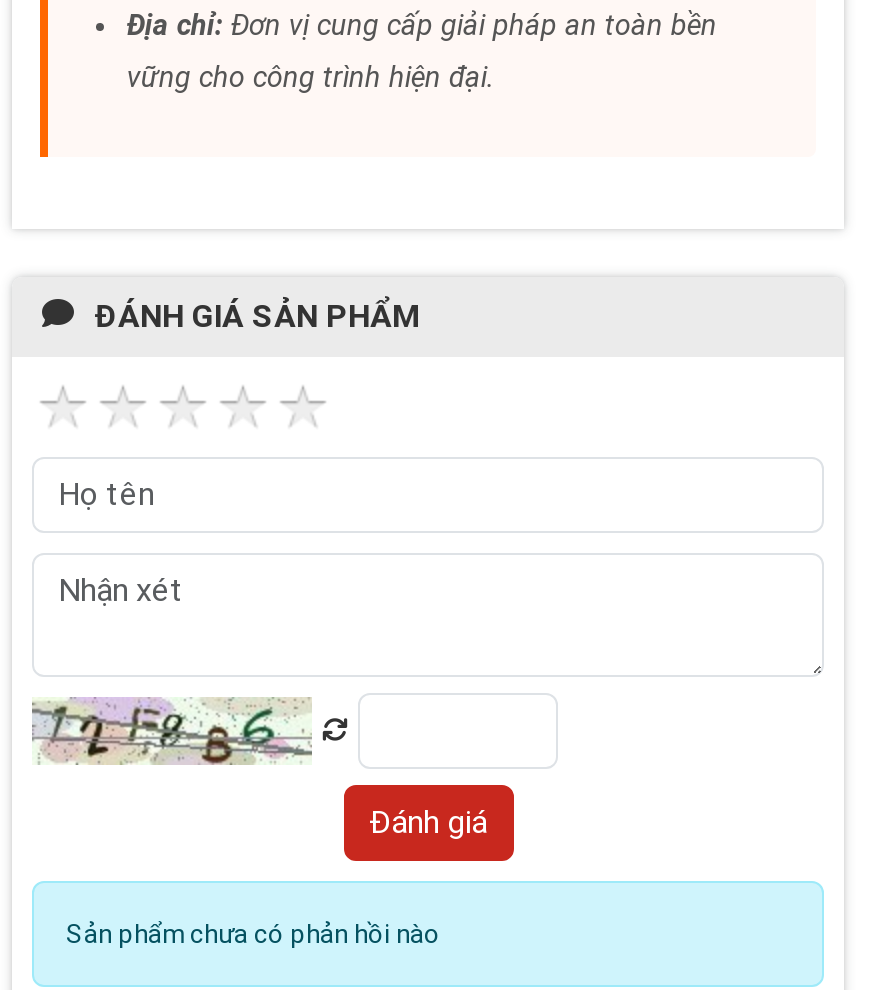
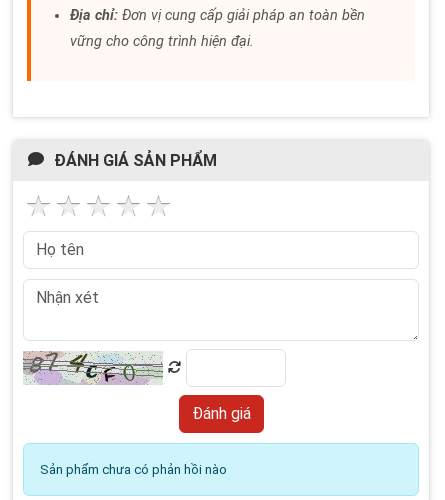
- [image]
+ [image]
